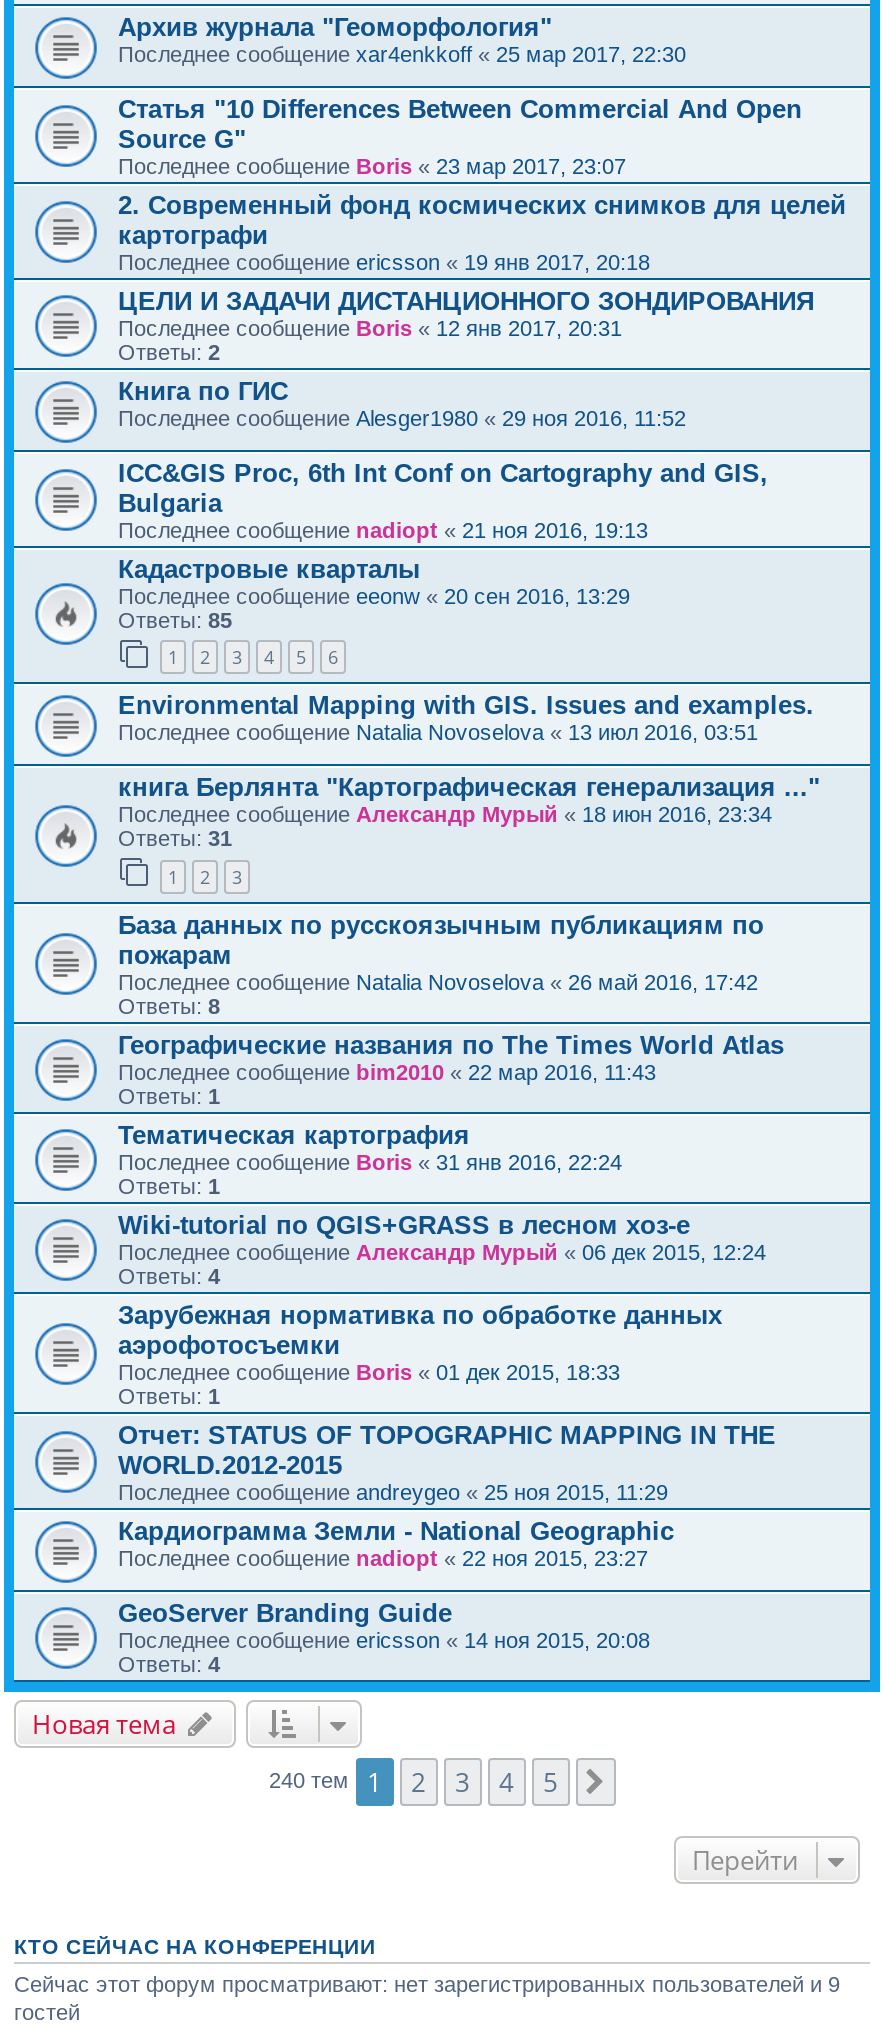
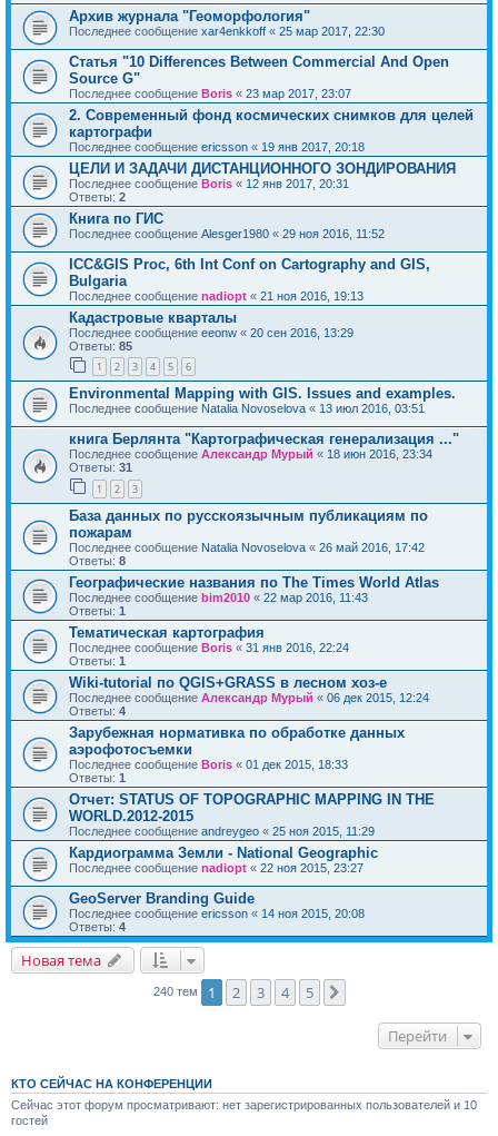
- Сейчас этот форум просматривают: нет зарегистрированных пользователей и 9
+ Сейчас этот форум просматривают: нет зарегистрированных пользователей и 10
